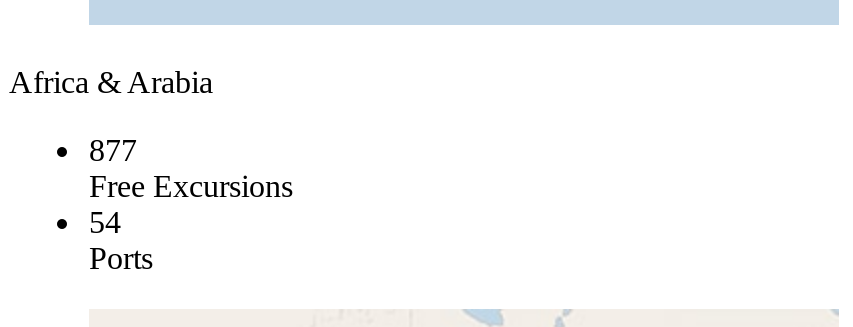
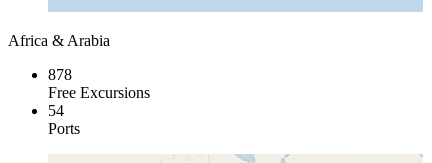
- 877
+ 878
